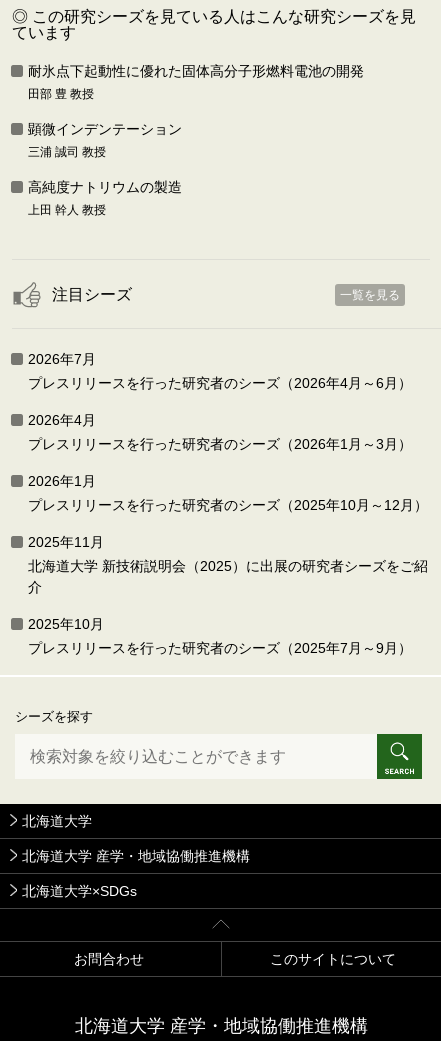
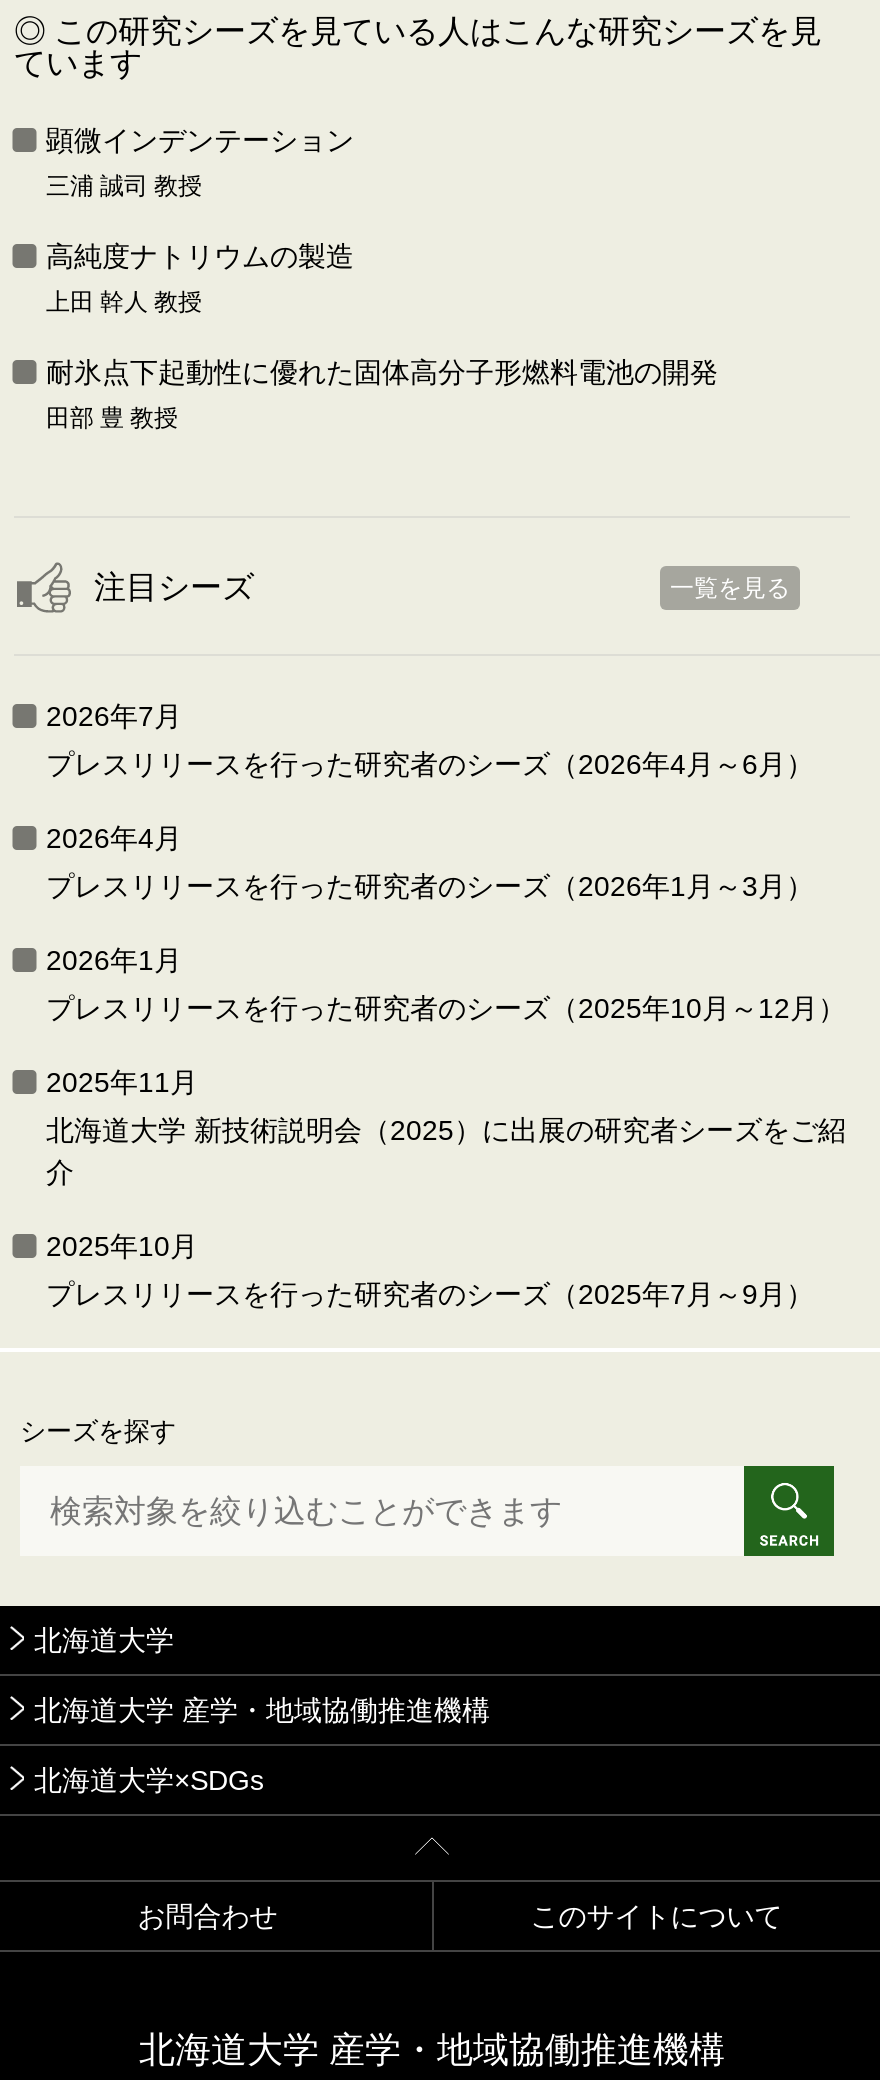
moved down: 耐氷点下起動性に優れた固体高分子形燃料電池の開発 | 田部 豊 教授

moved up: 顕微インデンテーション | 三浦 誠司 教授 | 高純度ナトリウムの製造 | 上田 幹人 教授
